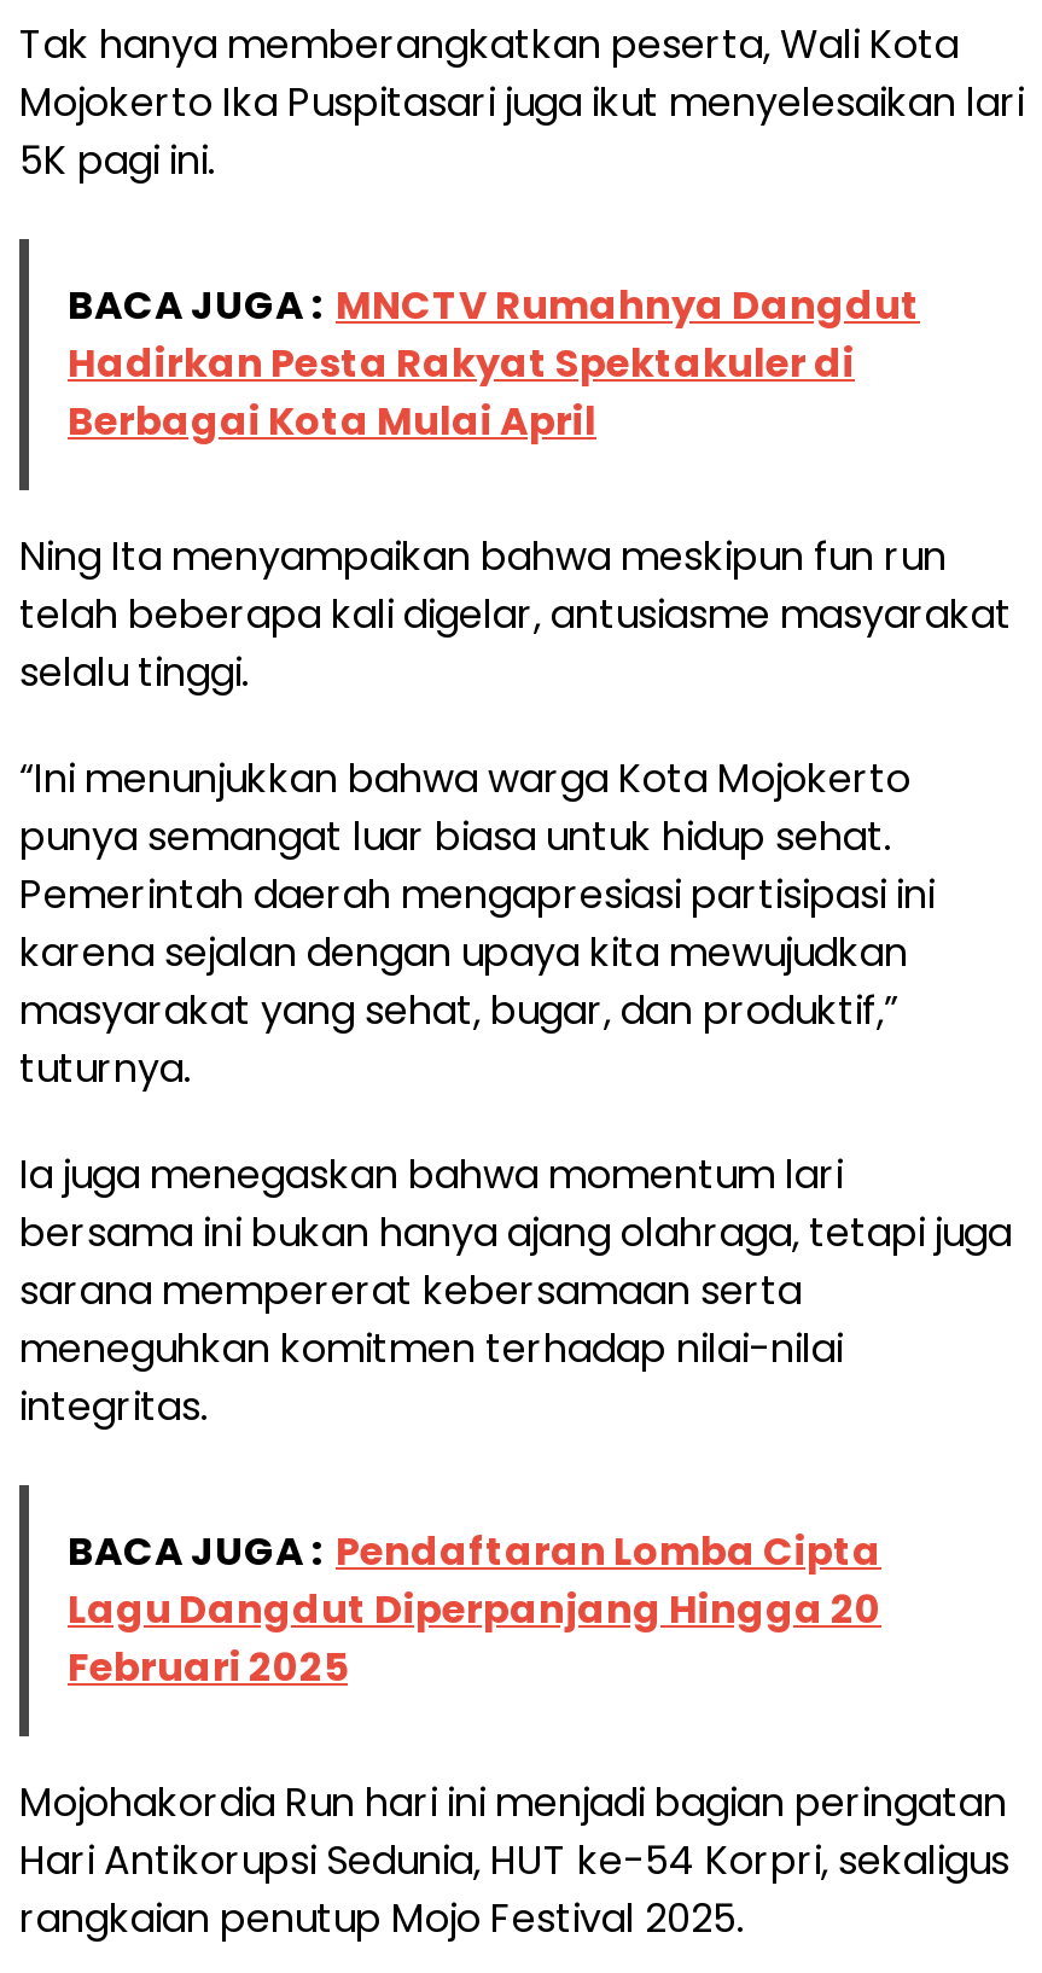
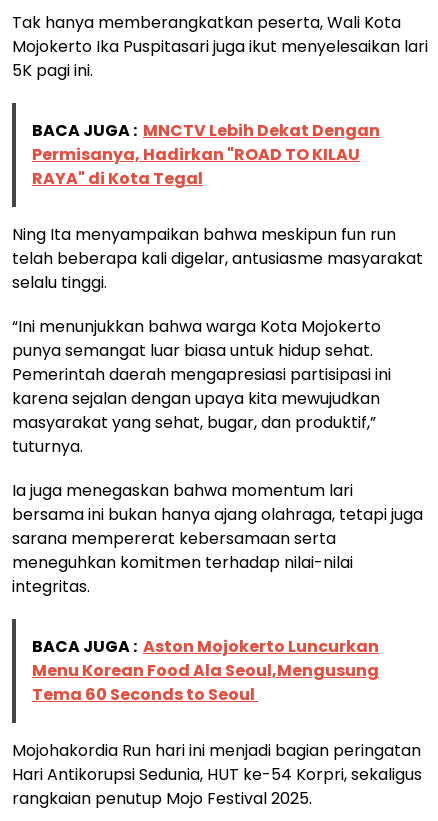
- BACA JUGA : MNCTV Rumahnya Dangdut
- Hadirkan Pesta Rakyat Spektakuler di
- Berbagai Kota Mulai April
+ BACA JUGA : MNCTV Lebih Dekat Dengan
+ Permisanya, Hadirkan "ROAD TO KILAU
+ RAYA" di Kota Tegal

- BACA JUGA : Pendaftaran Lomba Cipta
- Lagu Dangdut Diperpanjang Hingga 20
- Februari 2025
+ BACA JUGA : Aston Mojokerto Luncurkan
+ Menu Korean Food Ala Seoul,Mengusung
+ Tema 60 Seconds to Seoul
